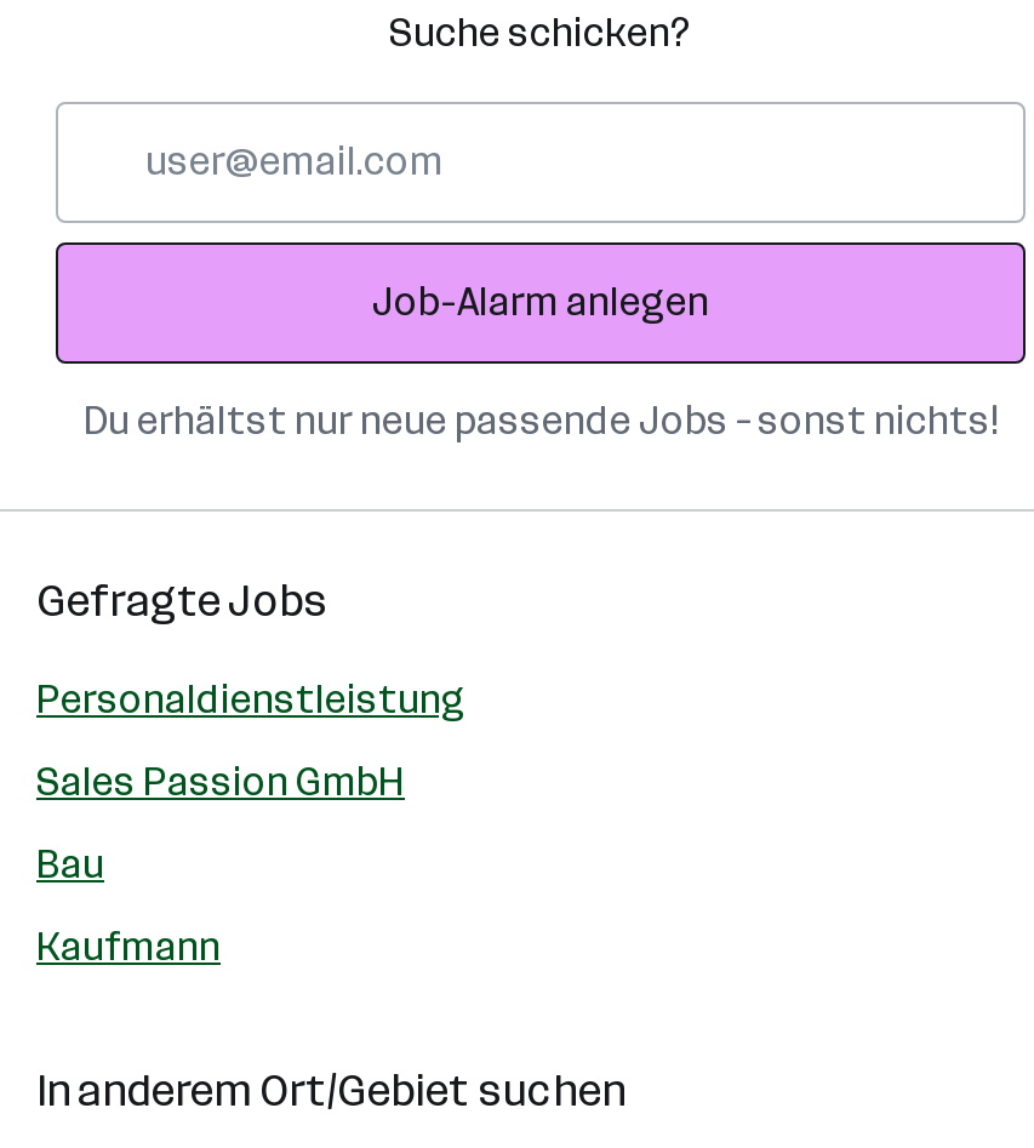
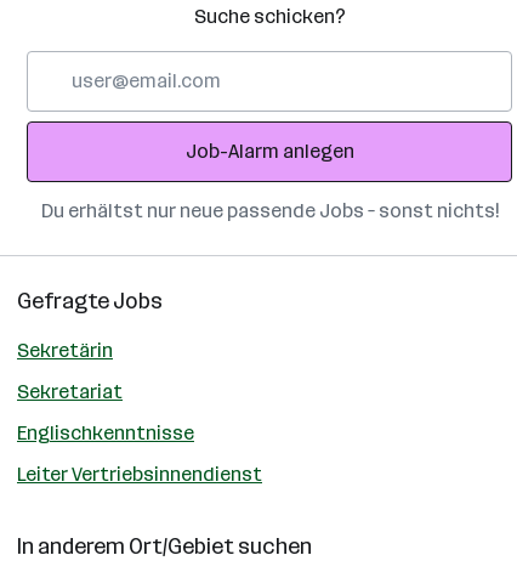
- Personaldienstleistung
+ Sekretärin

- Sales Passion GmbH
+ Sekretariat

- Bau
+ Englischkenntnisse

- Kaufmann
+ Leiter Vertriebsinnendienst
